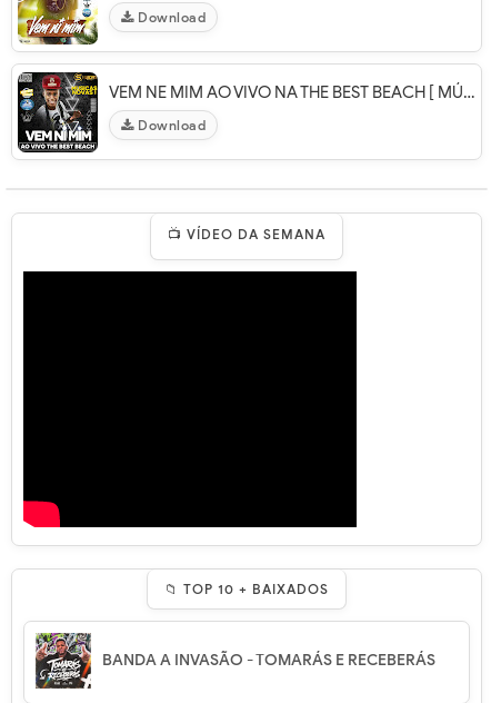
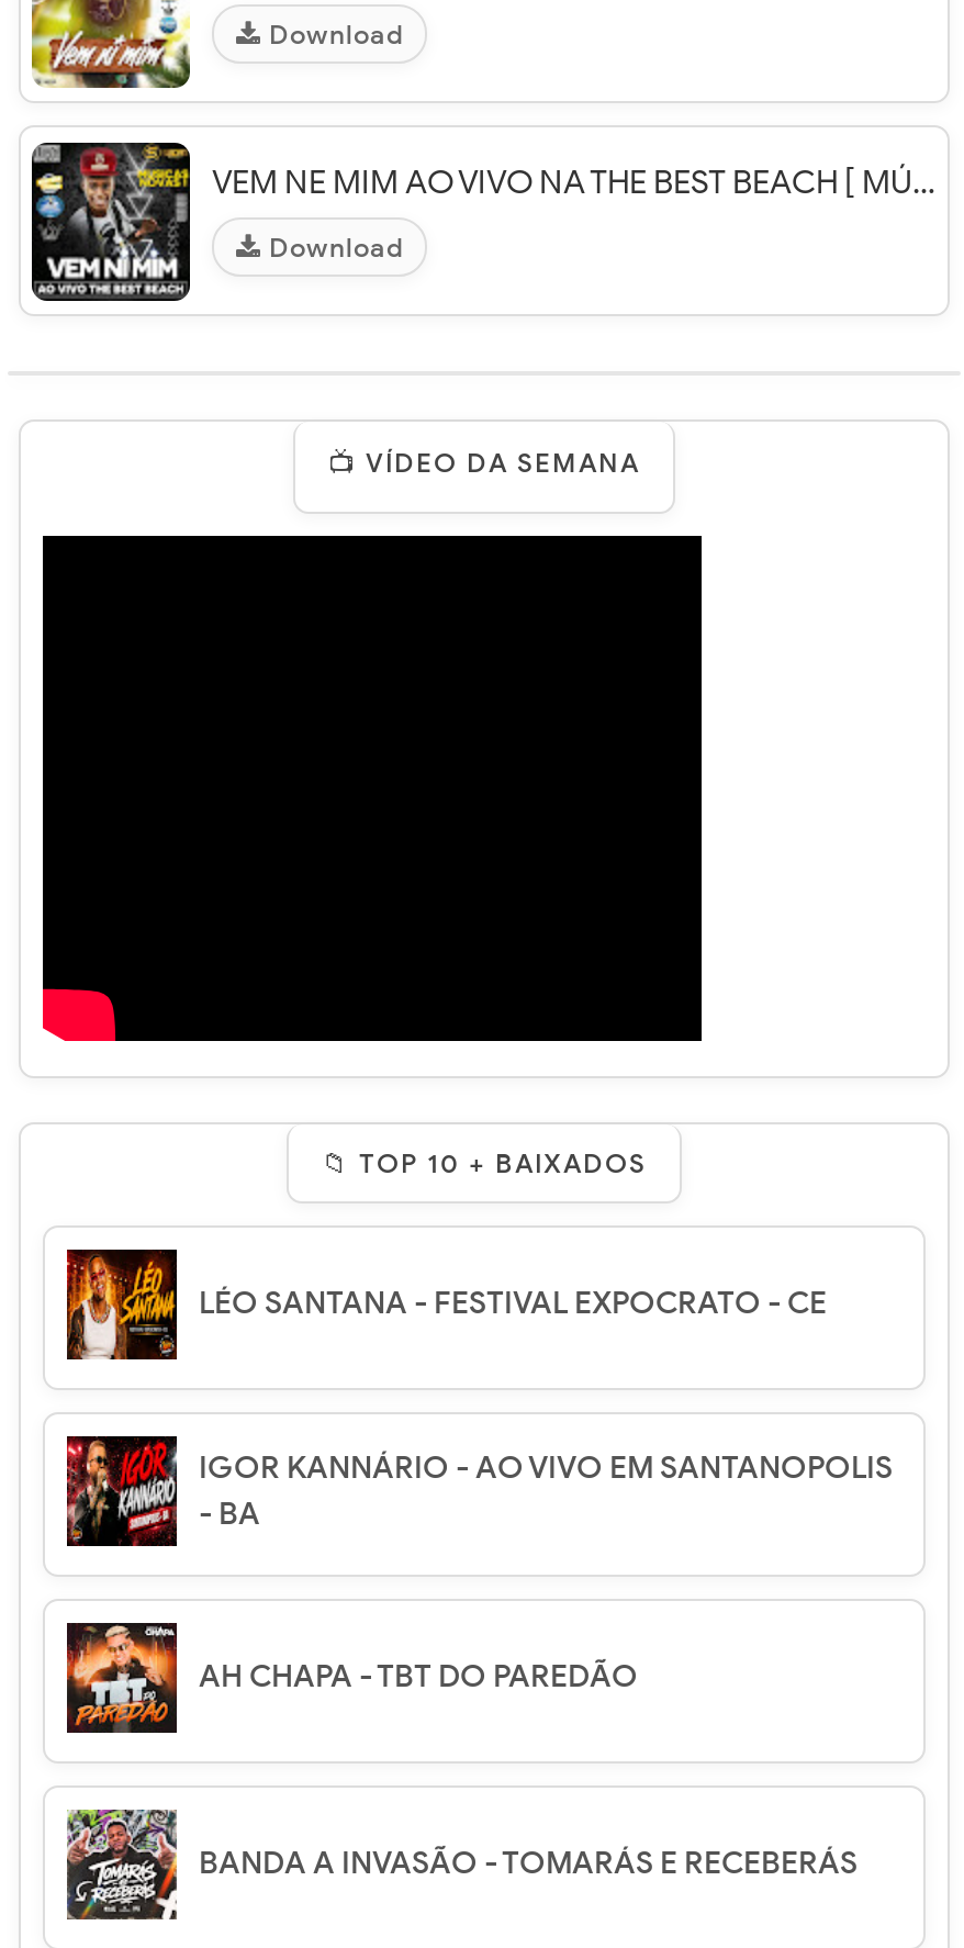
+ [image]
+ LÉO SANTANA - FESTIVAL EXPOCRATO - CE

+ [image]
+ IGOR KANNÁRIO - AO VIVO EM SANTANOPOLIS
+ - BA

+ [image]
+ AH CHAPA - TBT DO PAREDÃO
